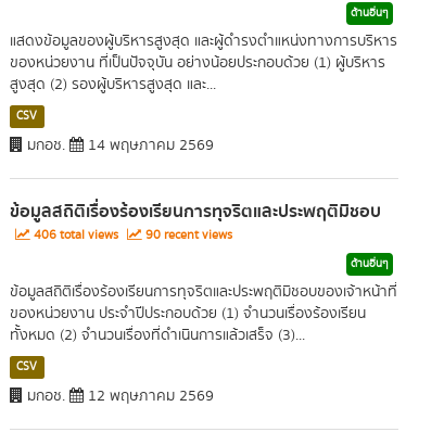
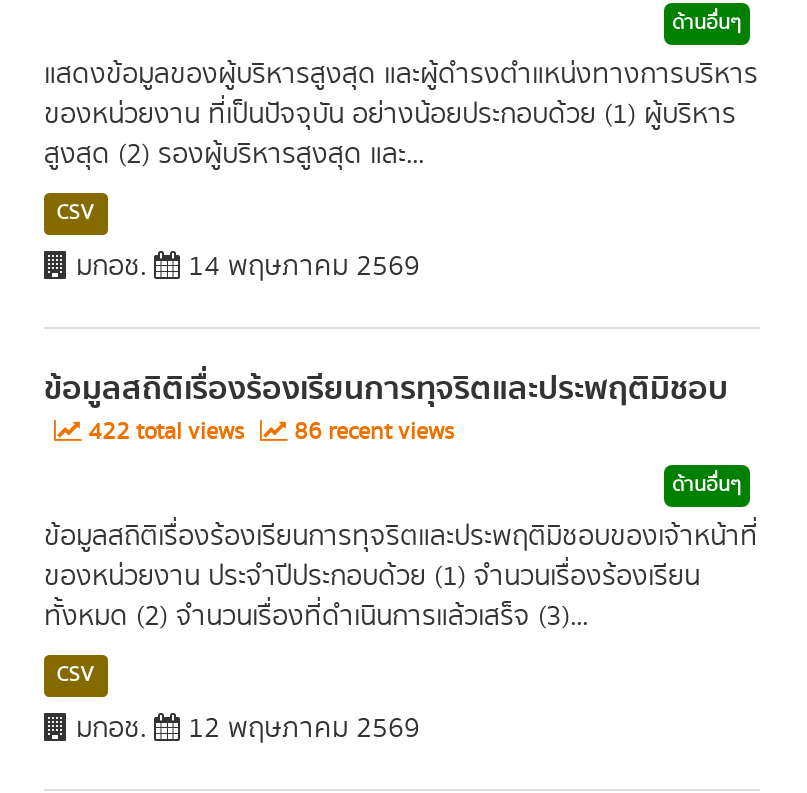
- 406 total views
+ 422 total views

- 90 recent views
+ 86 recent views
